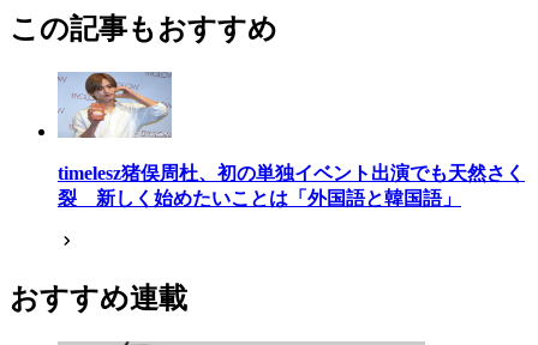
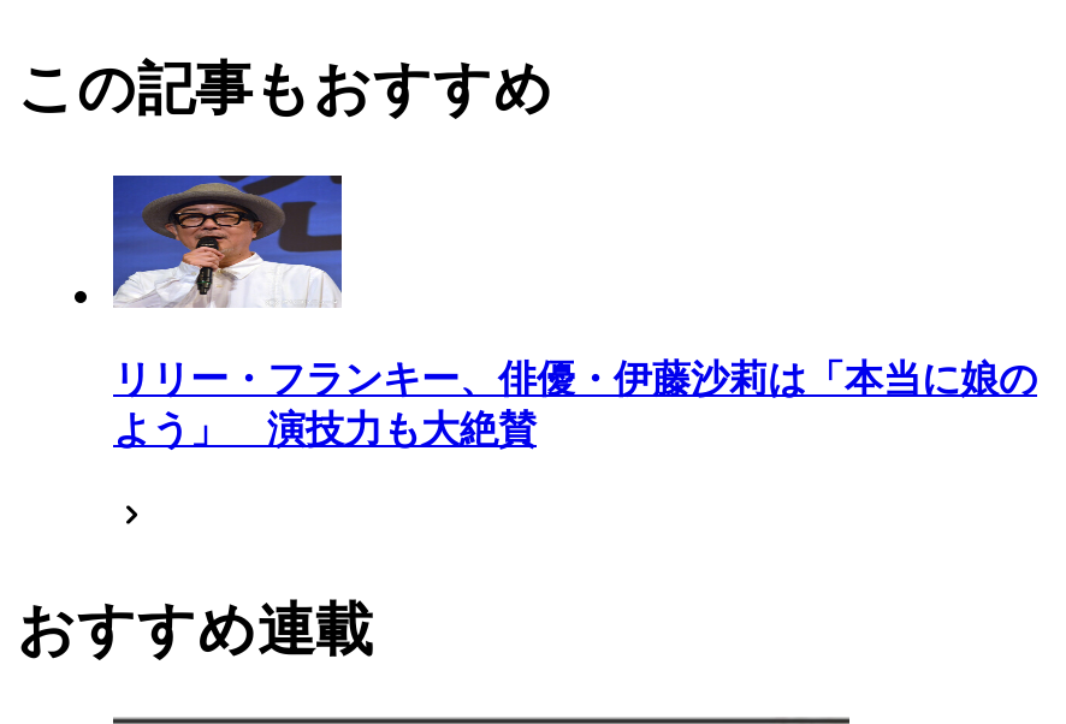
- [image]
- timelesz猪俣周杜、初の単独イベント出演でも天然さく
- 裂 新しく始めたいことは「外国語と韓国語」
+ [image]
+ リリー・フランキー、俳優・伊藤沙莉は「本当に娘の
+ よう」 演技力も大絶賛
